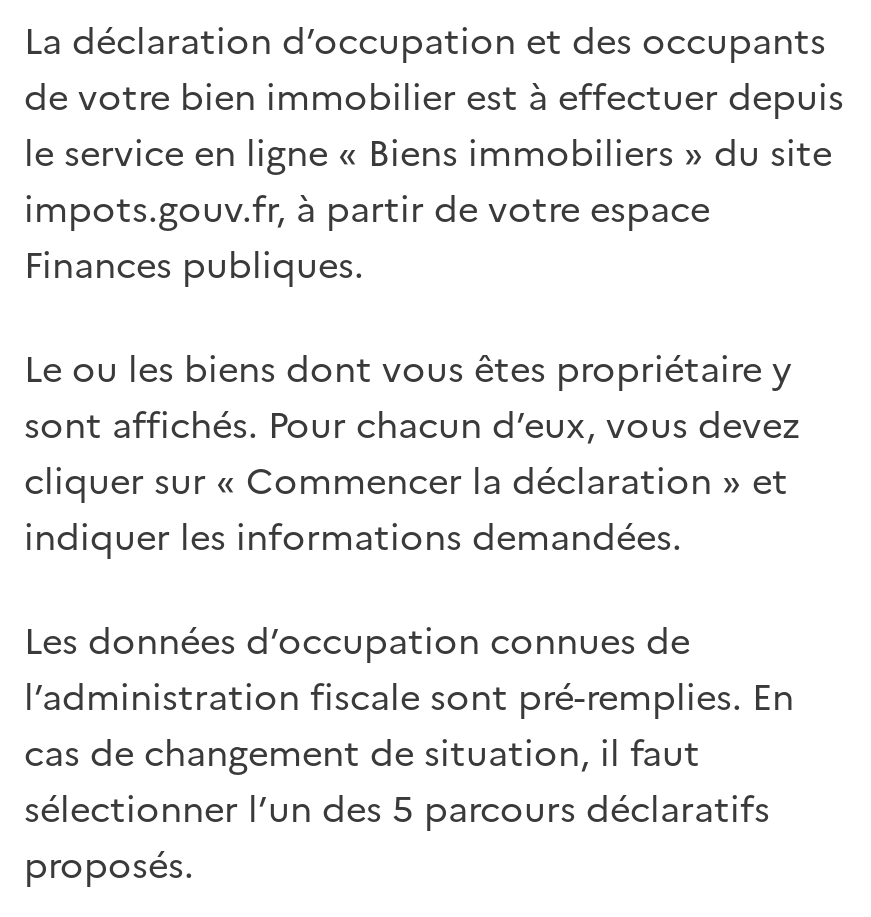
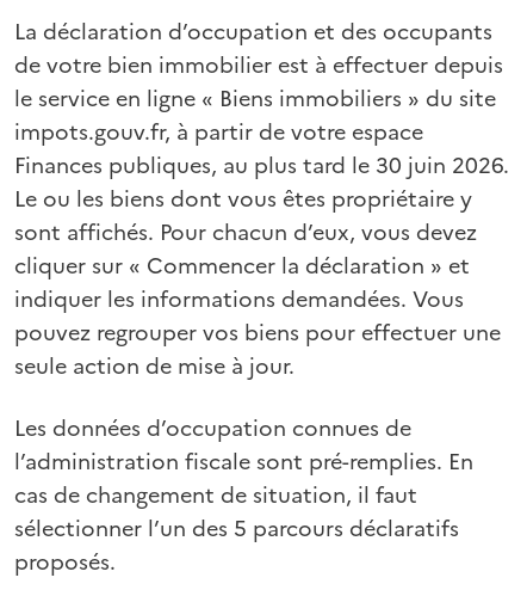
- Finances publiques.
+ Finances publiques, au plus tard le 30 juin 2026.

moved up: Le ou les biens dont vous êtes propriétaire y | sont affichés. Pour chacun d’eux, vous devez | cliquer sur « Commencer la déclaration » et

- indiquer les informations demandées.
+ indiquer les informations demandées. Vous
+ pouvez regrouper vos biens pour effectuer une
+ seule action de mise à jour.
